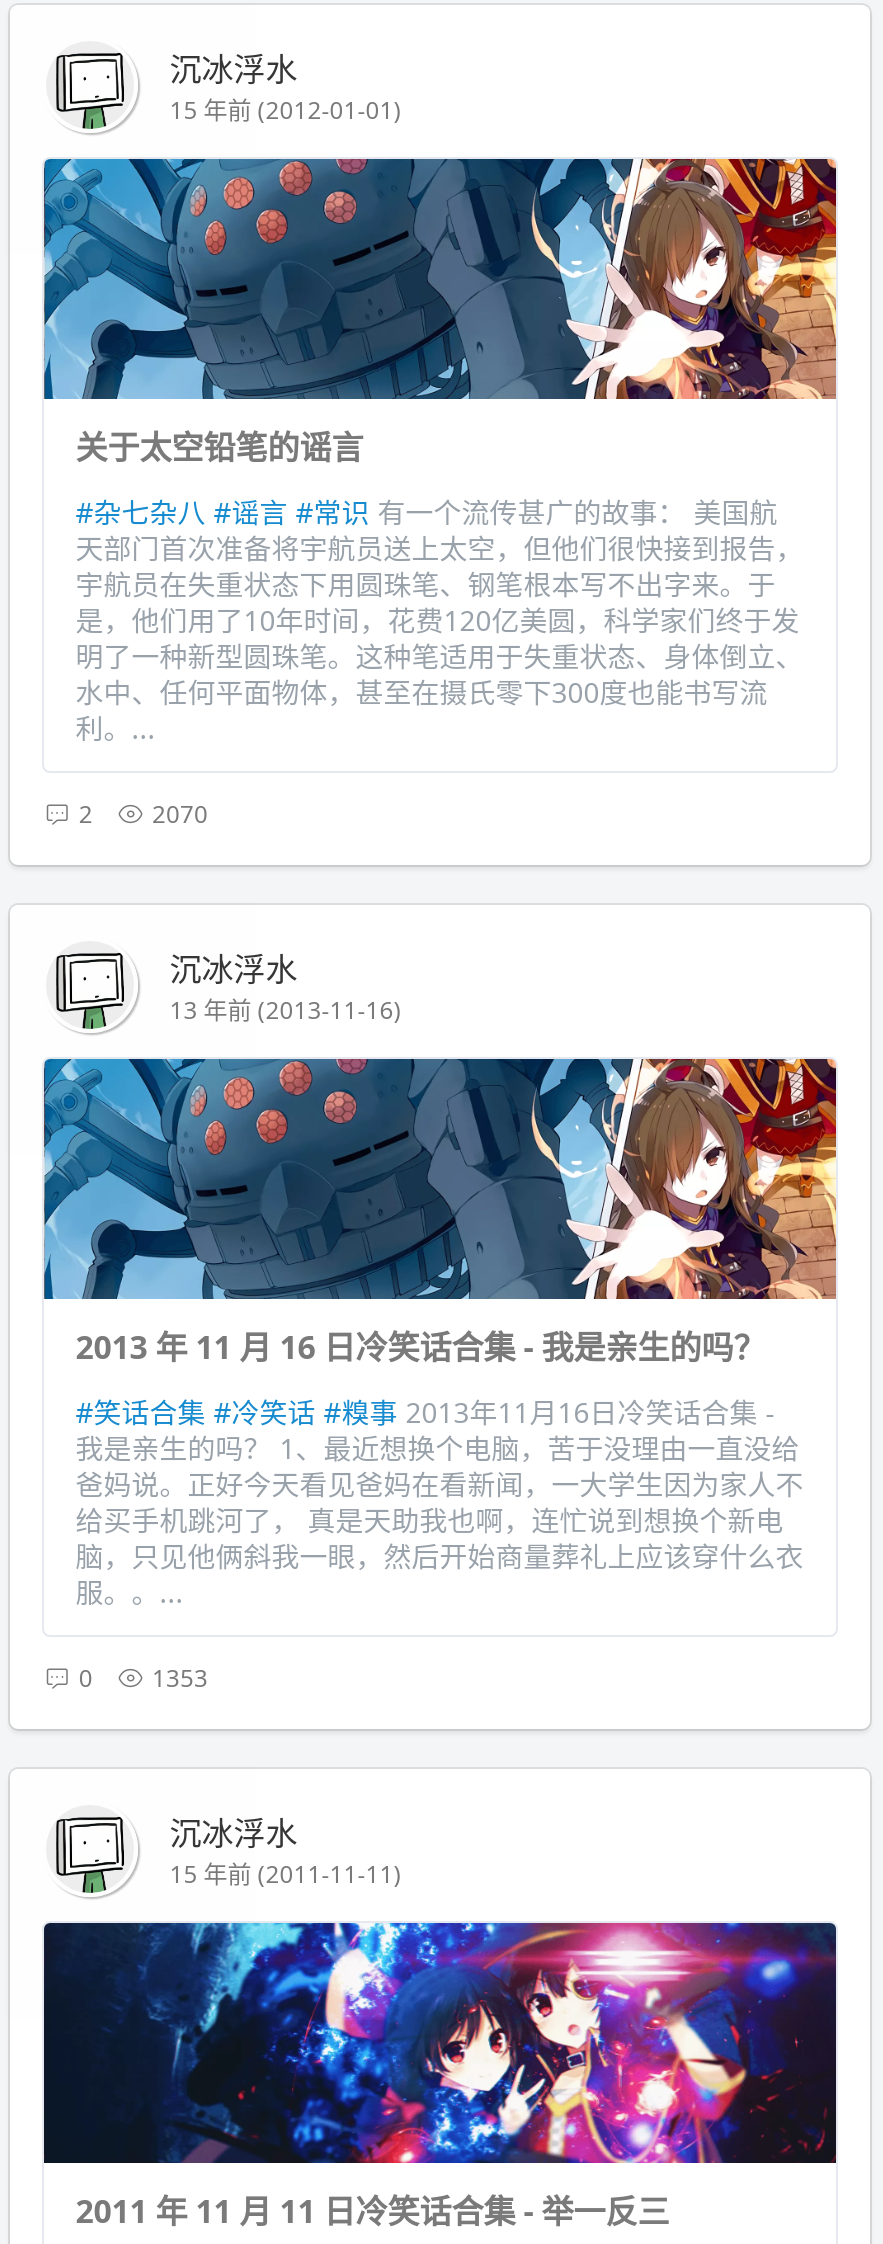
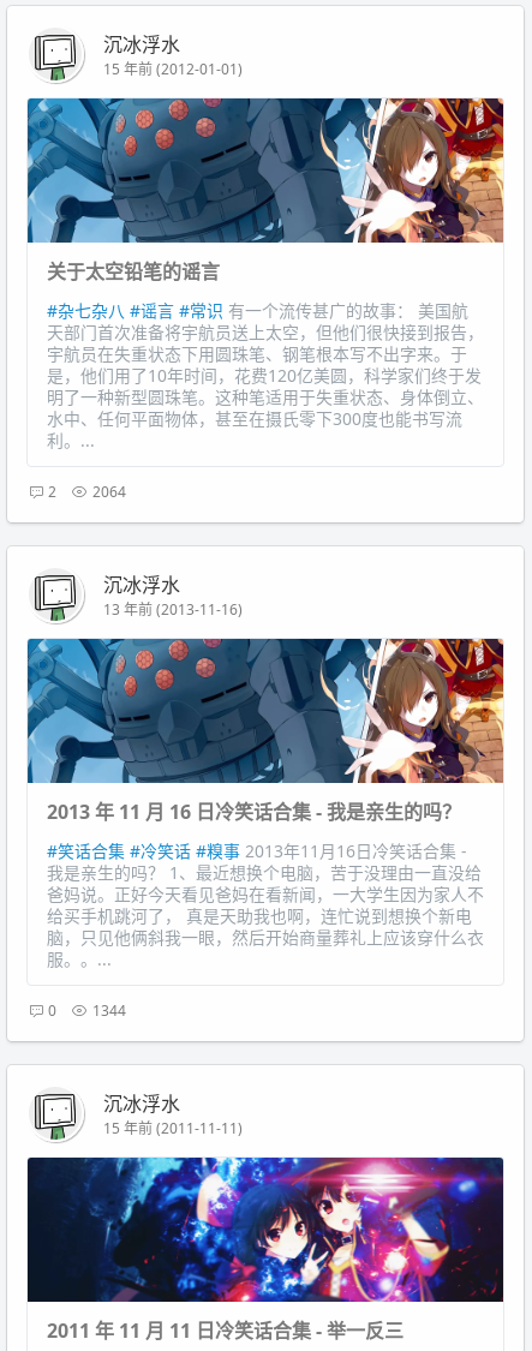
- 2 2070
+ 2 2064

- 0 1353
+ 0 1344
